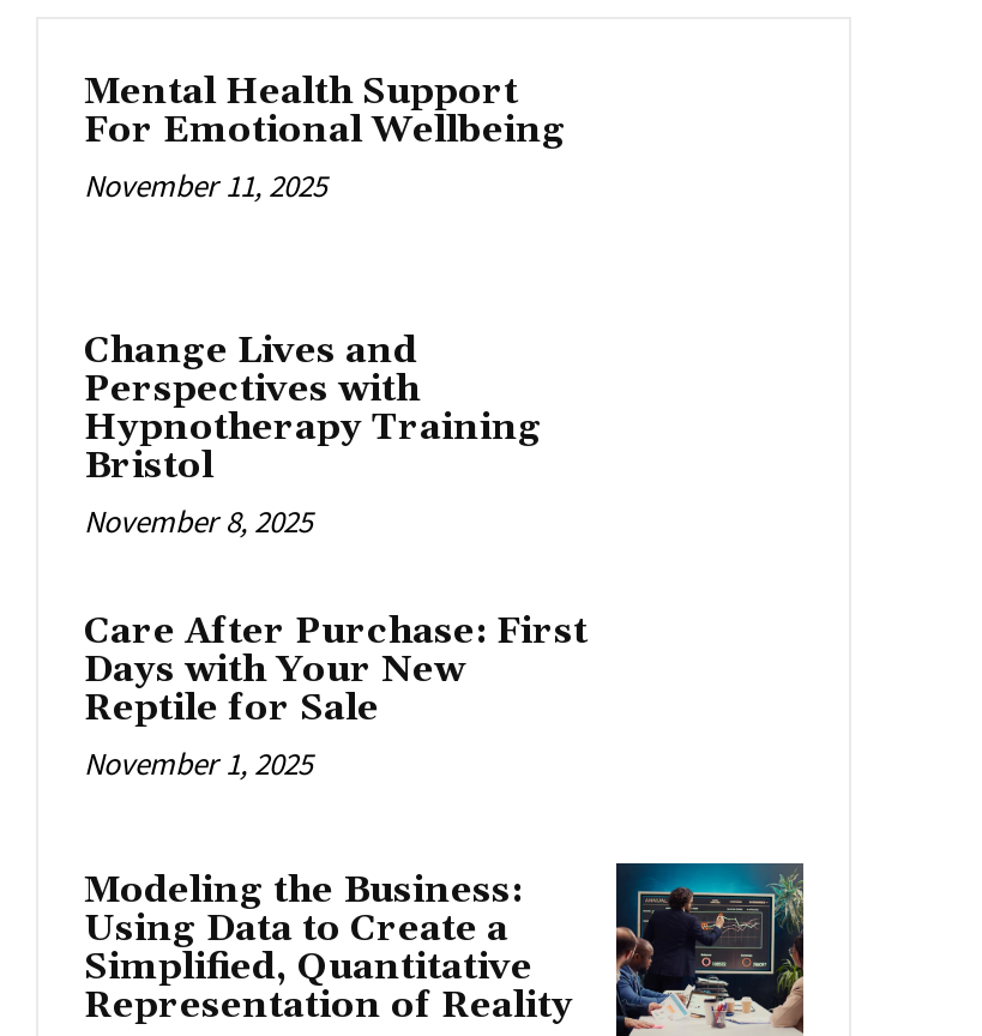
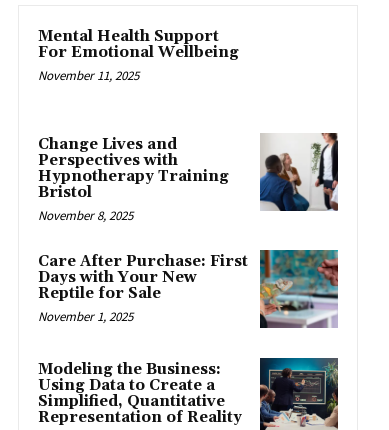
+ [image]

+ [image]
